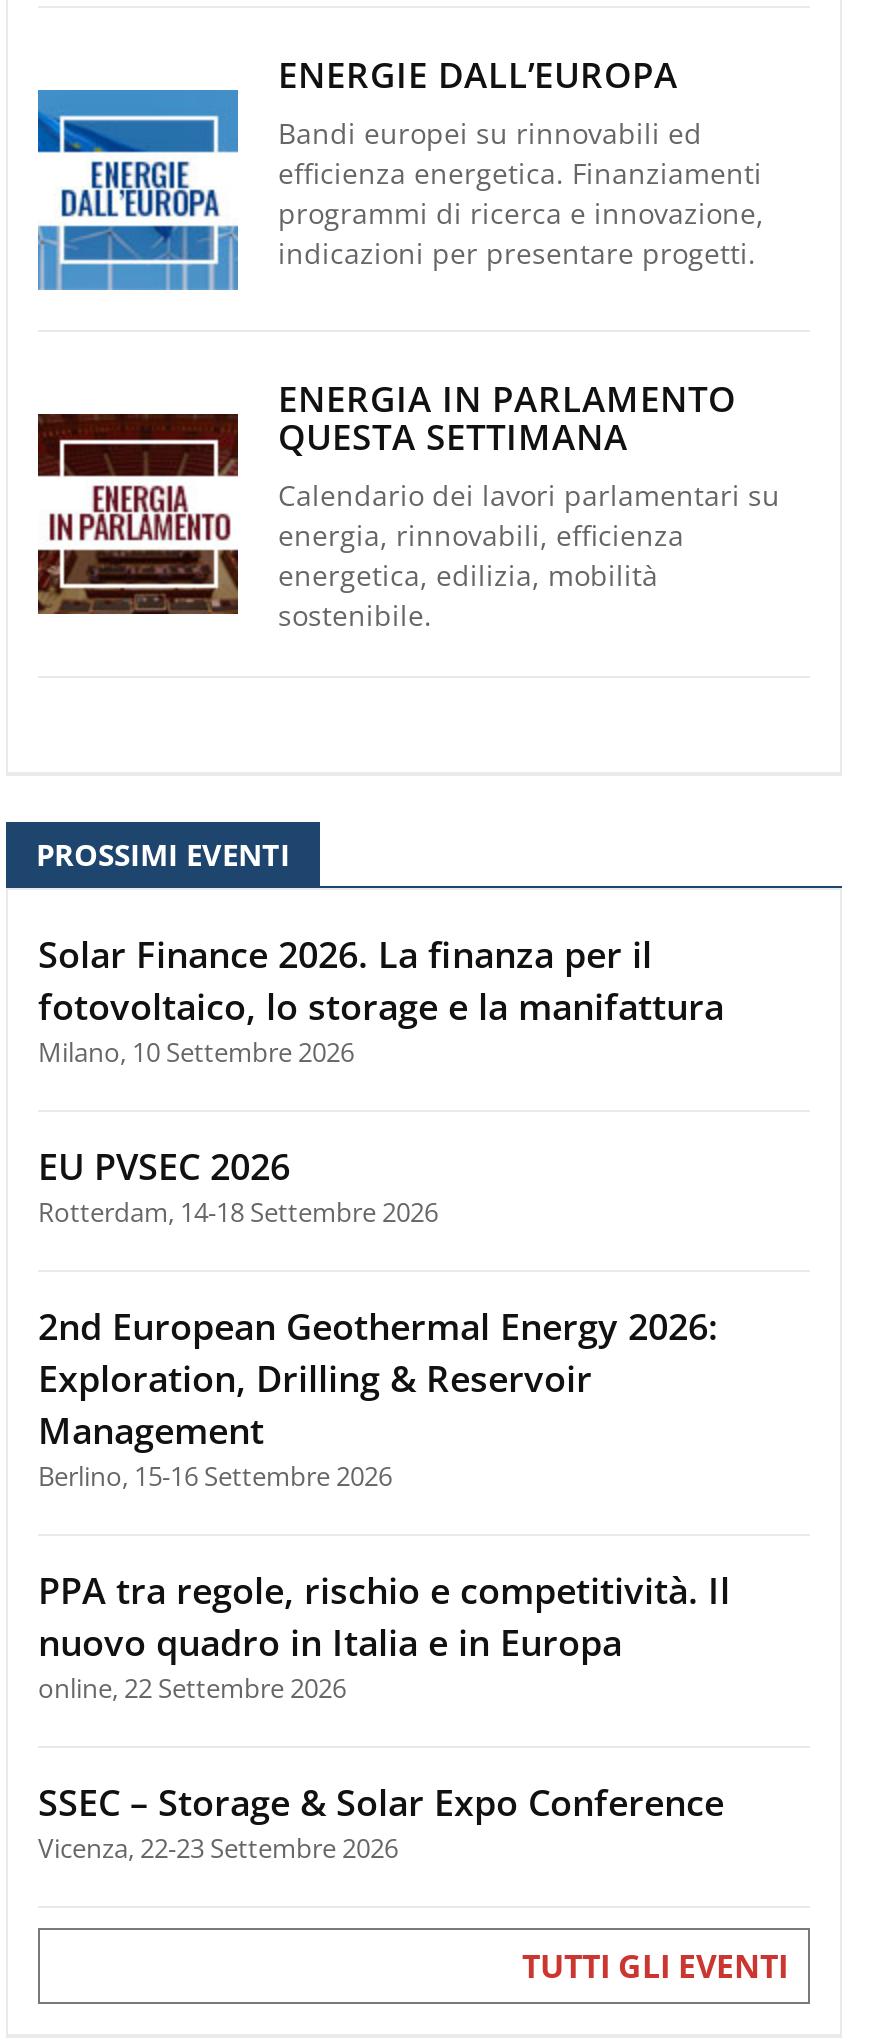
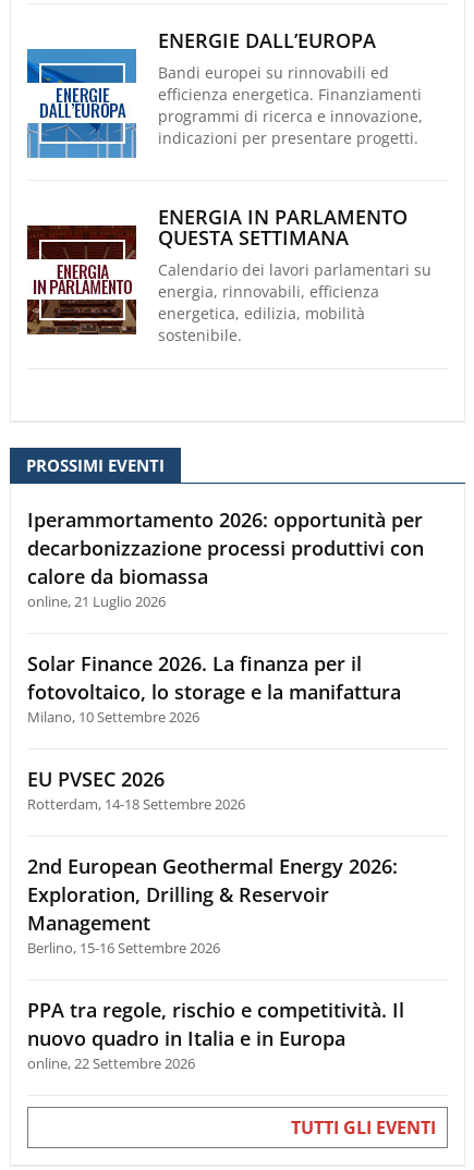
+ Iperammortamento 2026: opportunità per
+ decarbonizzazione processi produttivi con
+ calore da biomassa
+ online, 21 Luglio 2026

moved down: Solar Finance 2026. La finanza per il | fotovoltaico, lo storage e la manifattura | Milano, 10 Settembre 2026 | ... | nuovo quadro in Italia e in Europa | online, 22 Settembre 2026

- SSEC – Storage & Solar Expo Conference
- Vicenza, 22-23 Settembre 2026
